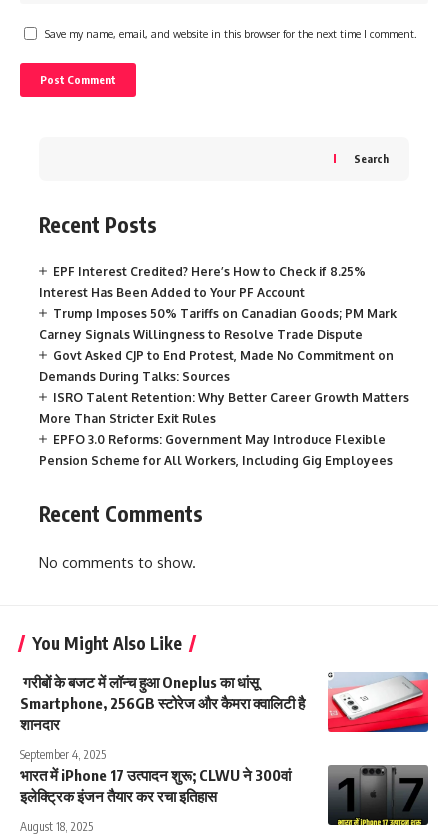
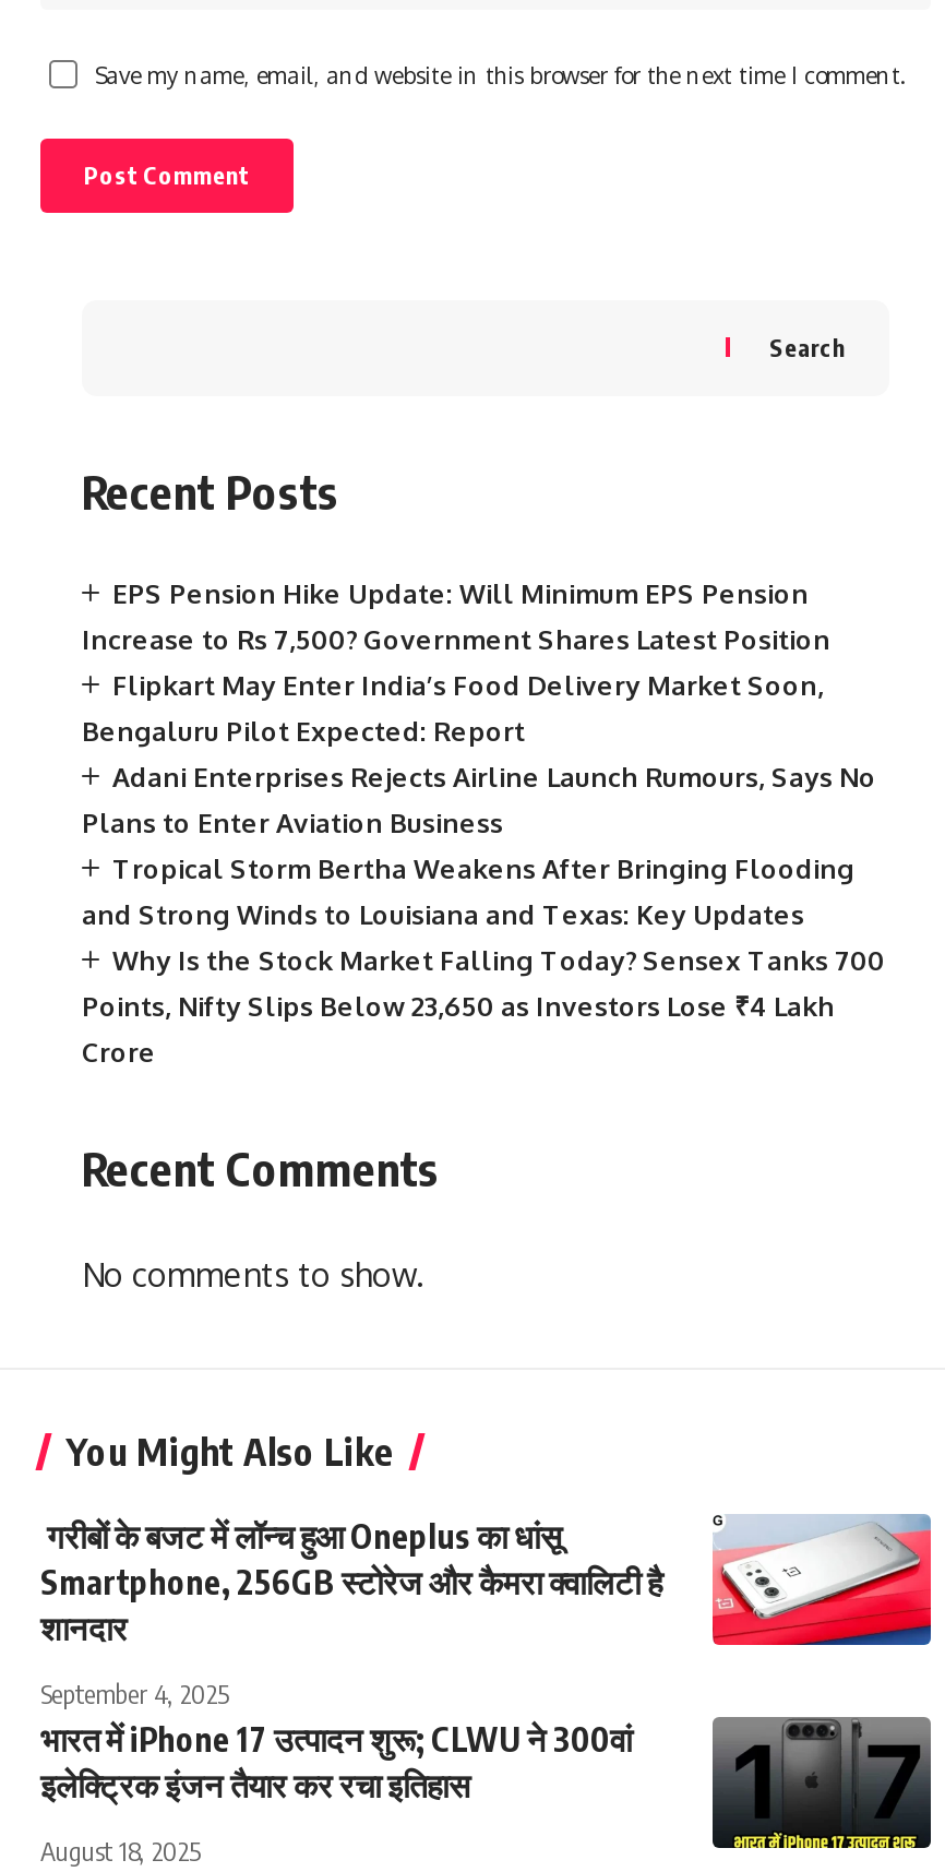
- EPF Interest Credited? Here’s How to Check if 8.25%
- Interest Has Been Added to Your PF Account
- Trump Imposes 50% Tariffs on Canadian Goods; PM Mark
- Carney Signals Willingness to Resolve Trade Dispute
- Govt Asked CJP to End Protest, Made No Commitment on
- Demands During Talks: Sources
- ISRO Talent Retention: Why Better Career Growth Matters
- More Than Stricter Exit Rules
- EPFO 3.0 Reforms: Government May Introduce Flexible
- Pension Scheme for All Workers, Including Gig Employees
+ EPS Pension Hike Update: Will Minimum EPS Pension
+ Increase to Rs 7,500? Government Shares Latest Position
+ Flipkart May Enter India’s Food Delivery Market Soon,
+ Bengaluru Pilot Expected: Report
+ Adani Enterprises Rejects Airline Launch Rumours, Says No
+ Plans to Enter Aviation Business
+ Tropical Storm Bertha Weakens After Bringing Flooding
+ and Strong Winds to Louisiana and Texas: Key Updates
+ Why Is the Stock Market Falling Today? Sensex Tanks 700
+ Points, Nifty Slips Below 23,650 as Investors Lose ₹4 Lakh
+ Crore
